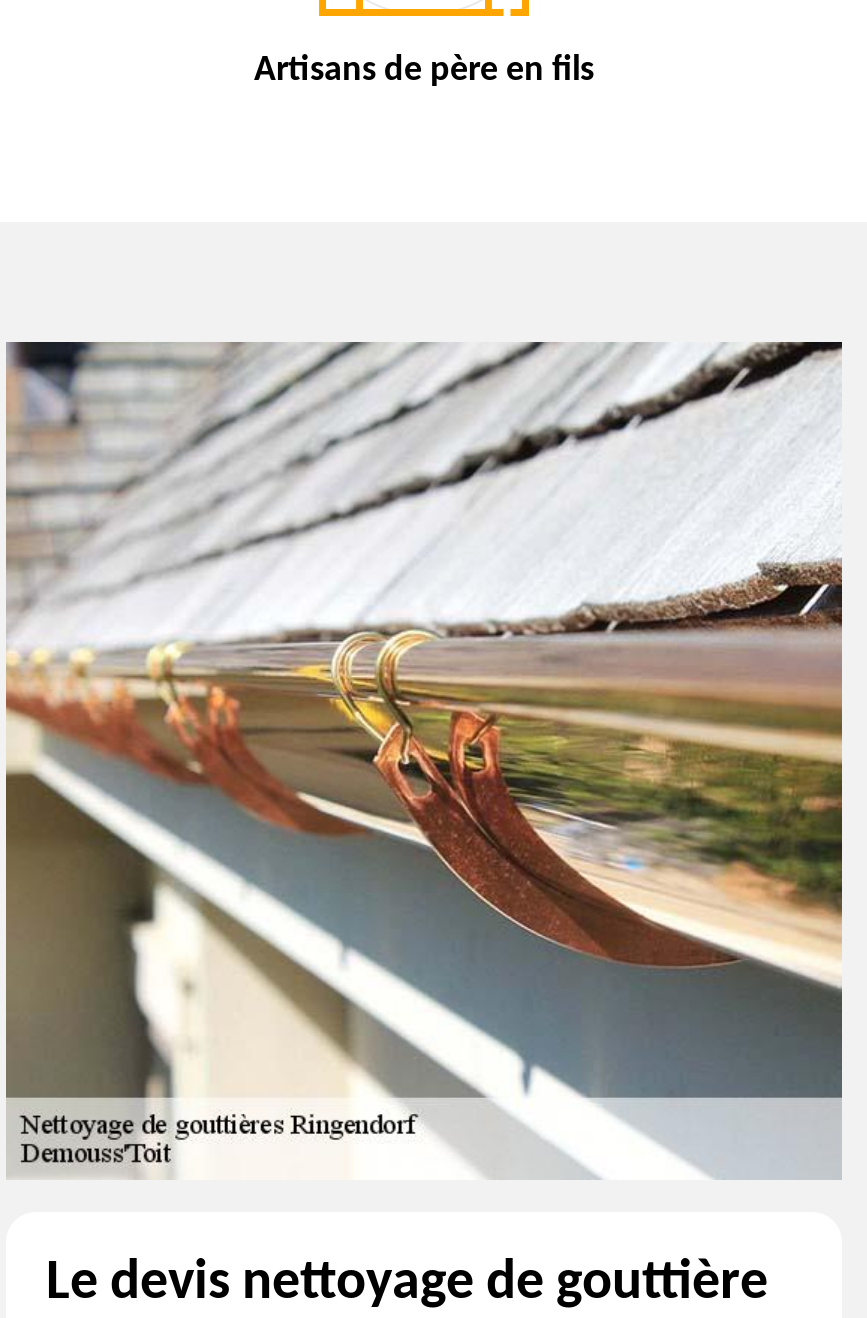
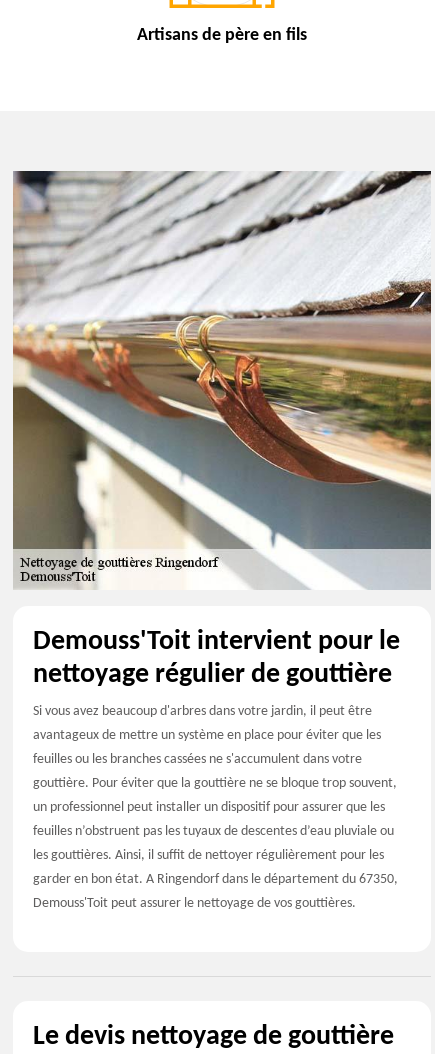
+ Demouss'Toit intervient pour le
+ nettoyage régulier de gouttière
+ Si vous avez beaucoup d'arbres dans votre jardin, il peut être
+ avantageux de mettre un système en place pour éviter que les
+ feuilles ou les branches cassées ne s'accumulent dans votre
+ gouttière. Pour éviter que la gouttière ne se bloque trop souvent,
+ un professionnel peut installer un dispositif pour assurer que les
+ feuilles n’obstruent pas les tuyaux de descentes d’eau pluviale ou
+ les gouttières. Ainsi, il suffit de nettoyer régulièrement pour les
+ garder en bon état. A Ringendorf dans le département du 67350,
+ Demouss'Toit peut assurer le nettoyage de vos gouttières.
